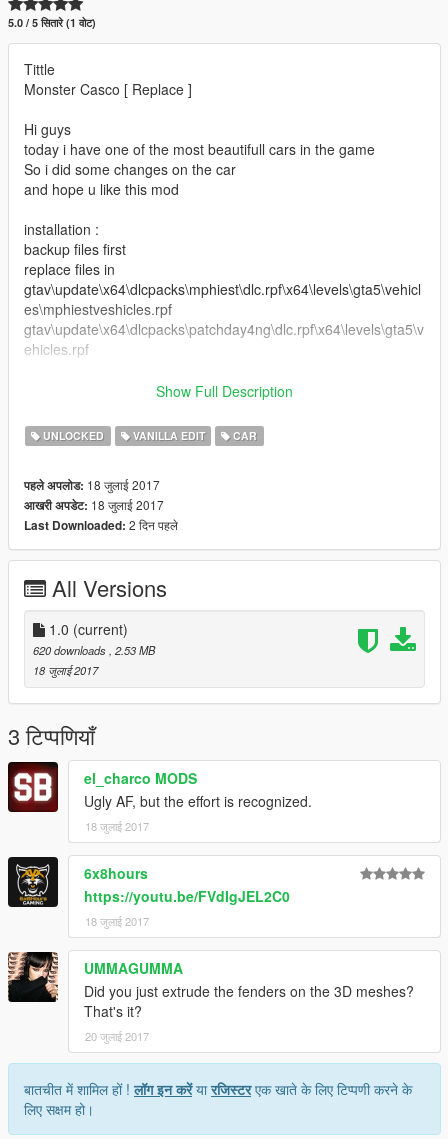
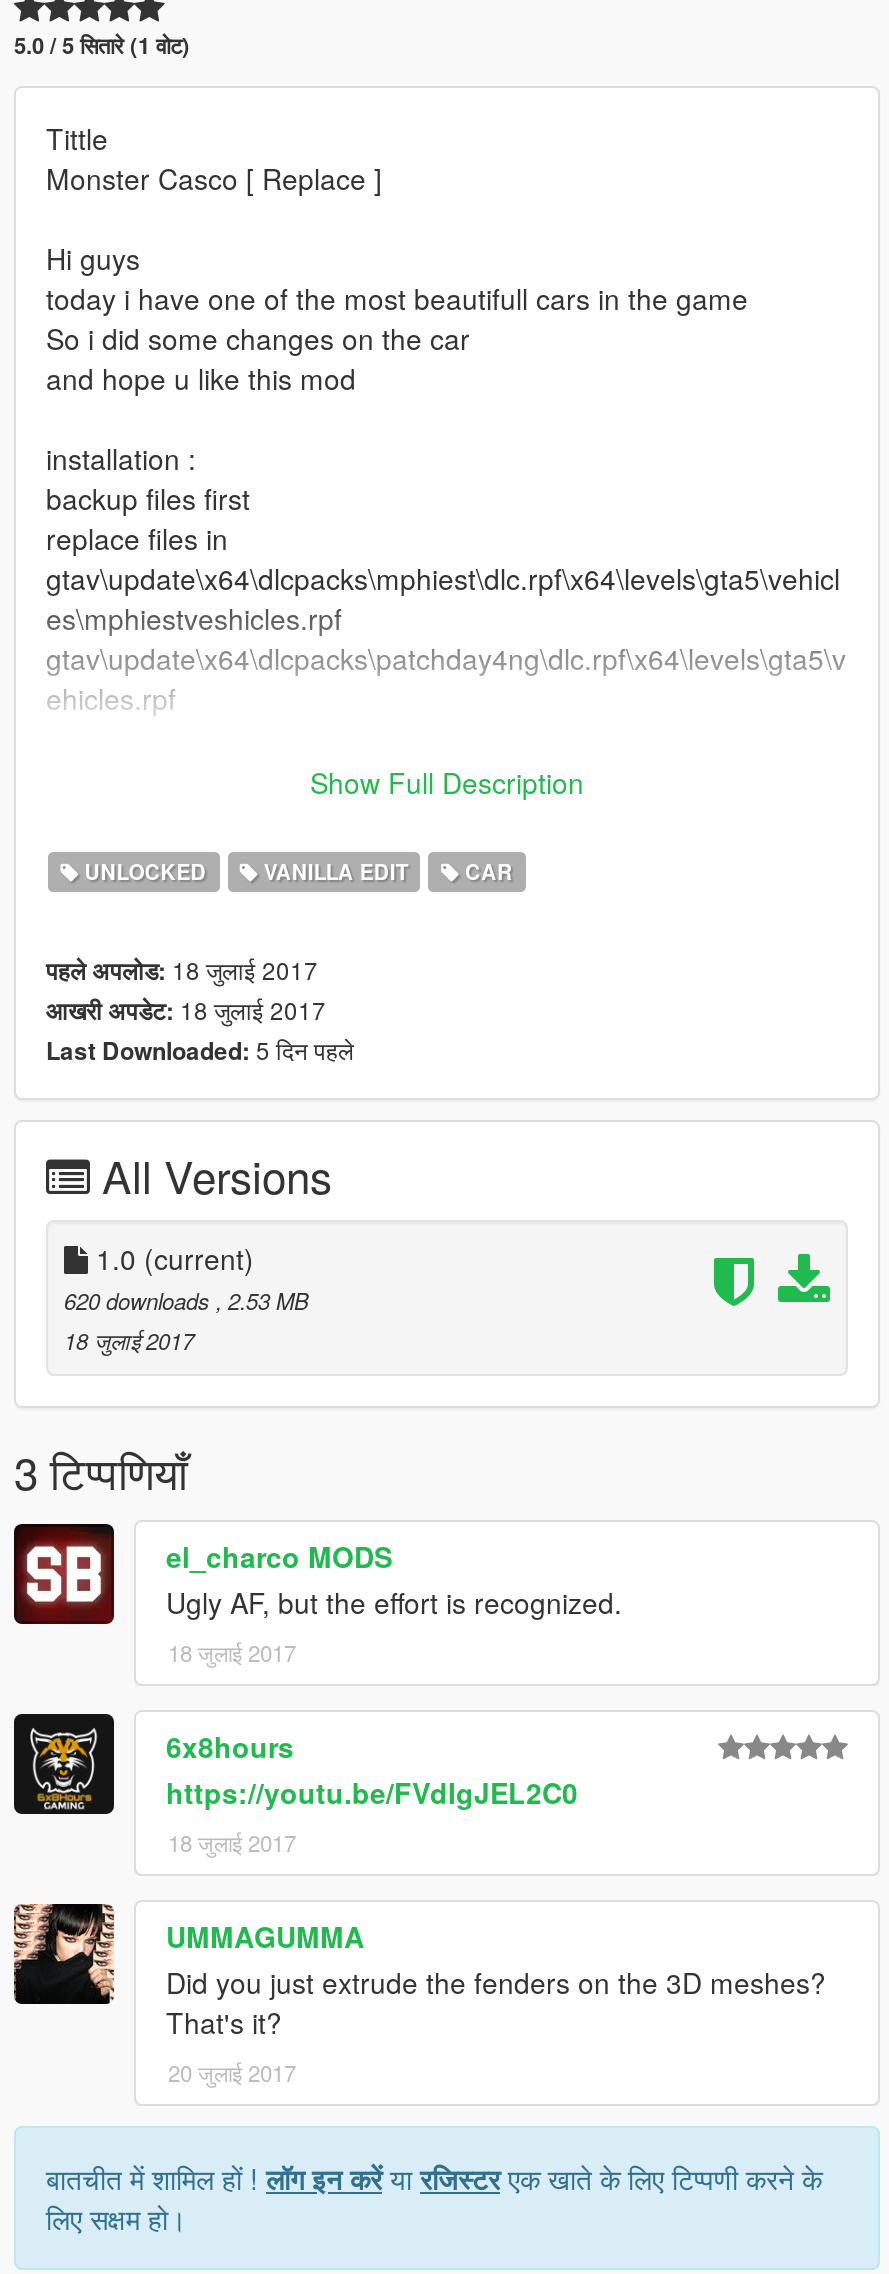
- Last Downloaded: 2 दिन पहले
+ Last Downloaded: 5 दिन पहले
